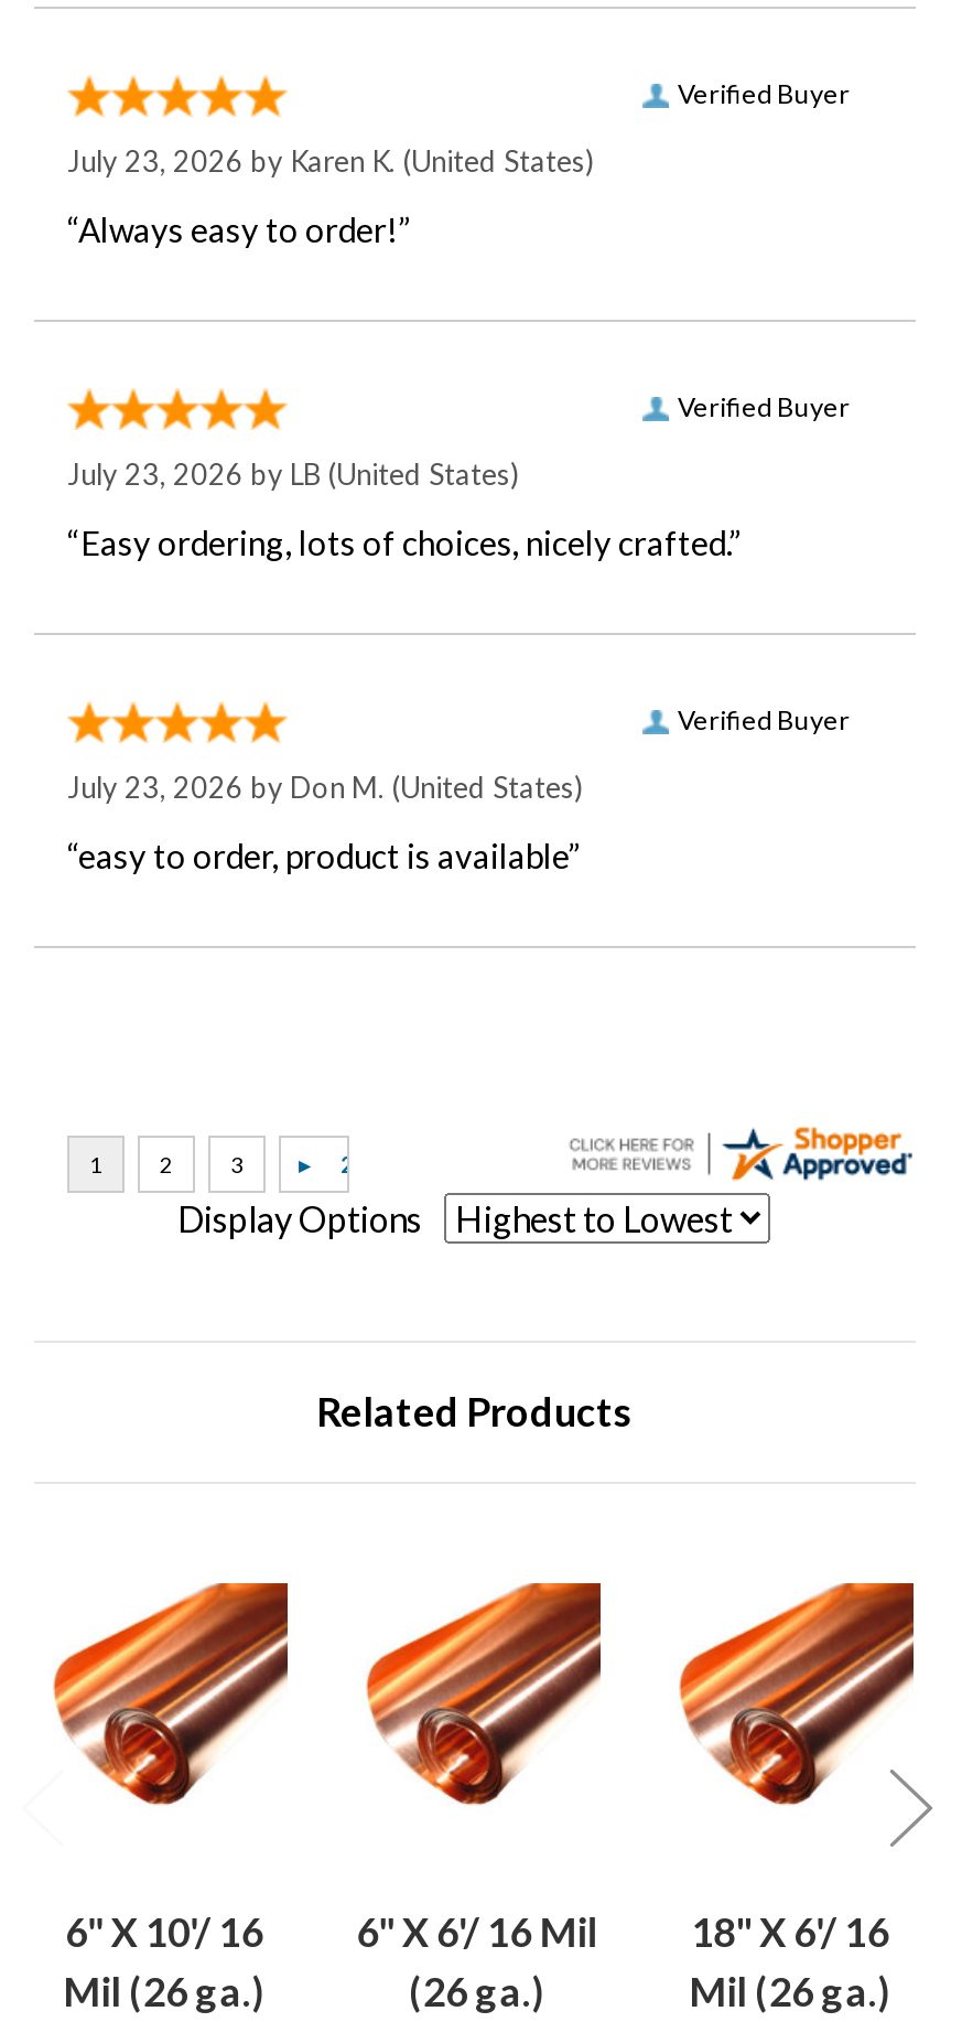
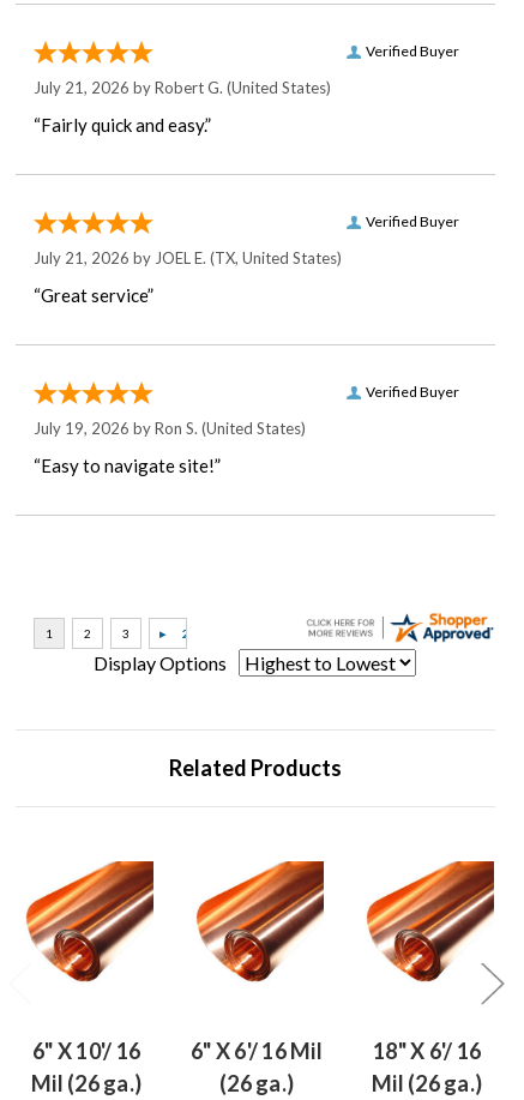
- July 23, 2026 by Karen K. (United States)
+ July 21, 2026 by Robert G. (United States)

- “Always easy to order!”
+ “Fairly quick and easy.”

- July 23, 2026 by LB (United States)
+ July 21, 2026 by JOEL E. (TX, United States)

- “Easy ordering, lots of choices, nicely crafted.”
+ “Great service”

- July 23, 2026 by Don M. (United States)
+ July 19, 2026 by Ron S. (United States)

- “easy to order, product is available”
+ “Easy to navigate site!”
